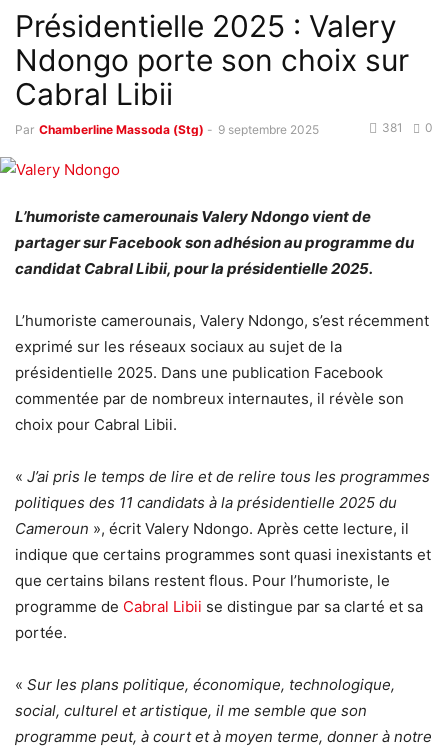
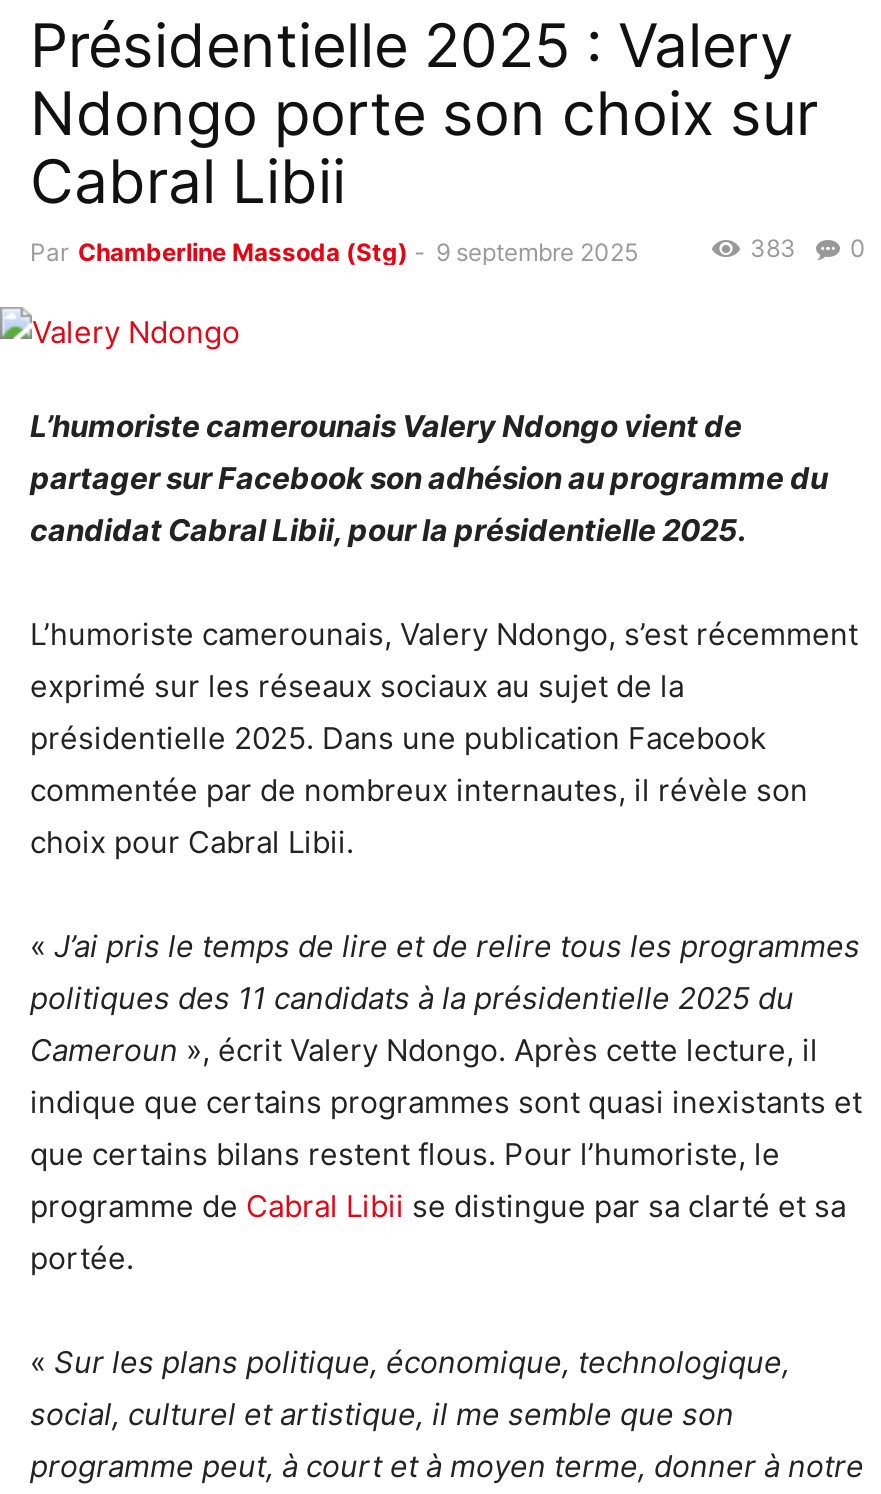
- 381 0
+ 383 0
